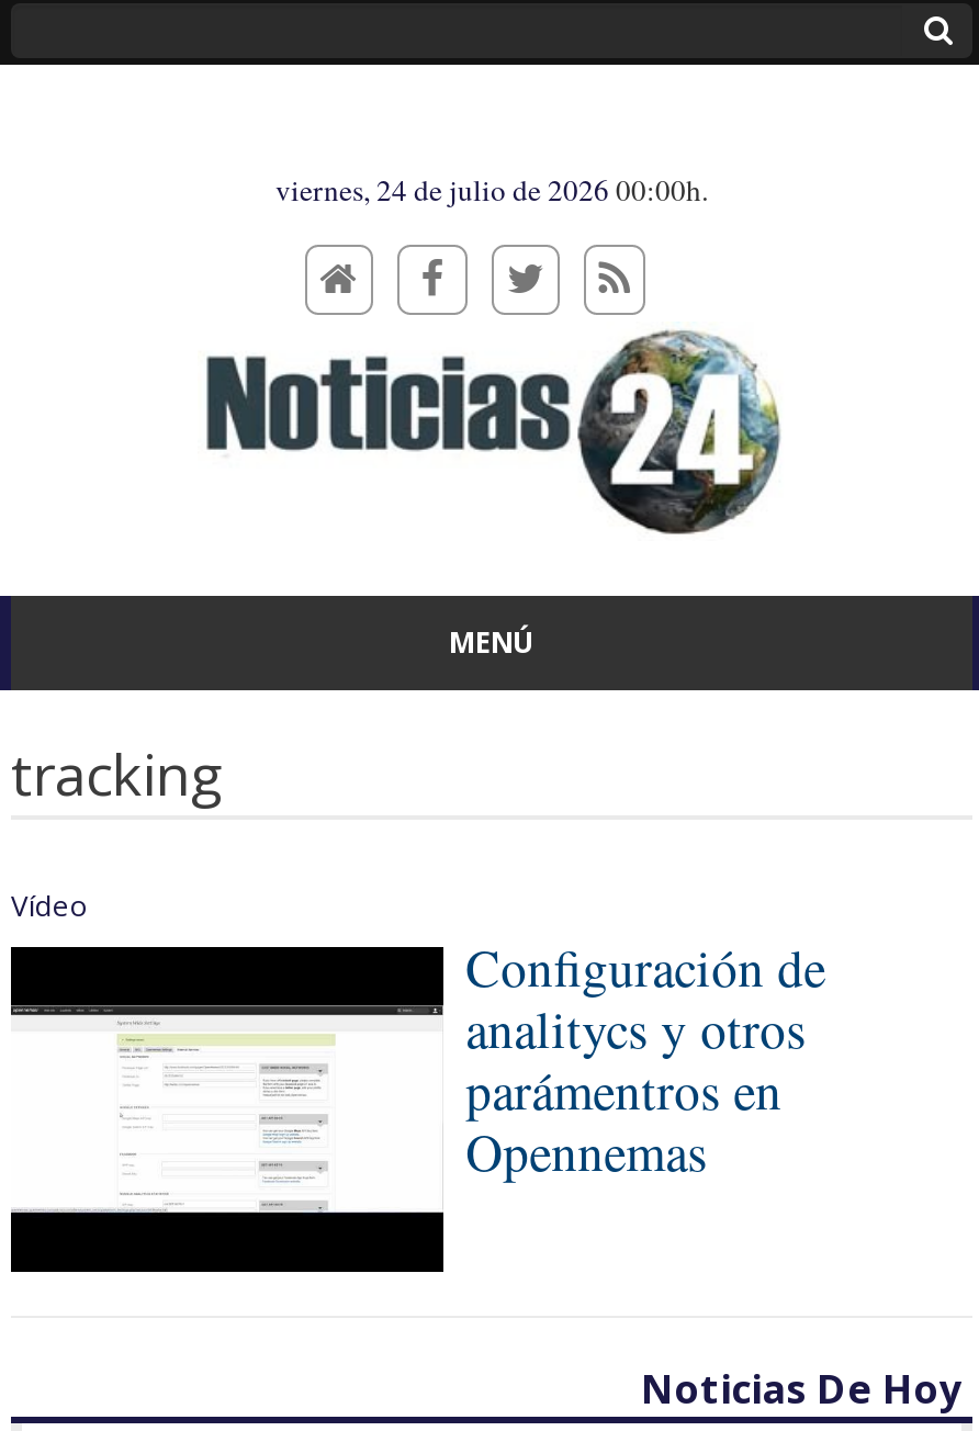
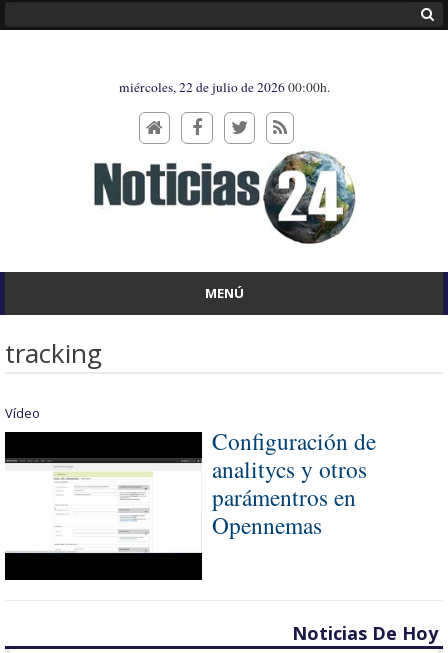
- viernes, 24 de julio de 2026 00:00h.
+ miércoles, 22 de julio de 2026 00:00h.
